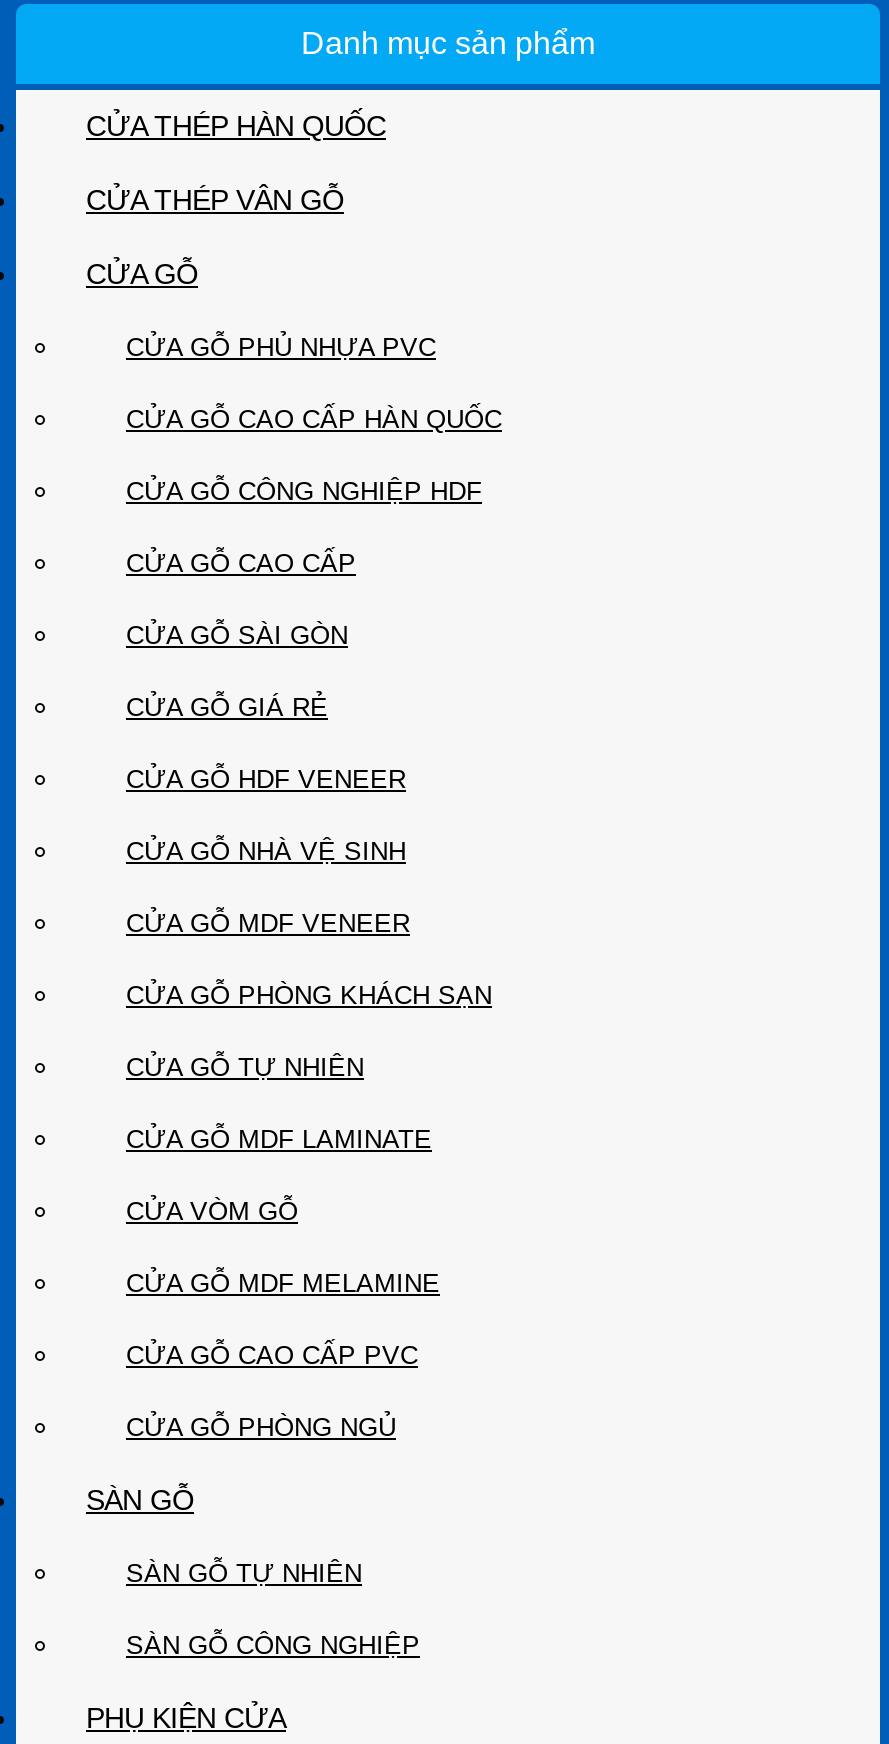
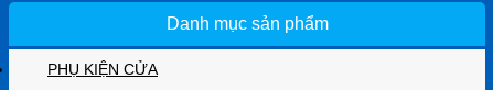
- CỬA THÉP HÀN QUỐC
- CỬA THÉP VÂN GỖ
- CỬA GỖ
- CỬA GỖ PHỦ NHỰA PVC
- CỬA GỖ CAO CẤP HÀN QUỐC
- CỬA GỖ CÔNG NGHIỆP HDF
- CỬA GỖ CAO CẤP
- CỬA GỖ SÀI GÒN
- CỬA GỖ GIÁ RẺ
- CỬA GỖ HDF VENEER
- CỬA GỖ NHÀ VỆ SINH
- CỬA GỖ MDF VENEER
- CỬA GỖ PHÒNG KHÁCH SẠN
- CỬA GỖ TỰ NHIÊN
- CỬA GỖ MDF LAMINATE
- CỬA VÒM GỖ
- CỬA GỖ MDF MELAMINE
- CỬA GỖ CAO CẤP PVC
- CỬA GỖ PHÒNG NGỦ
- SÀN GỖ
- SÀN GỖ TỰ NHIÊN
- SÀN GỖ CÔNG NGHIỆP
